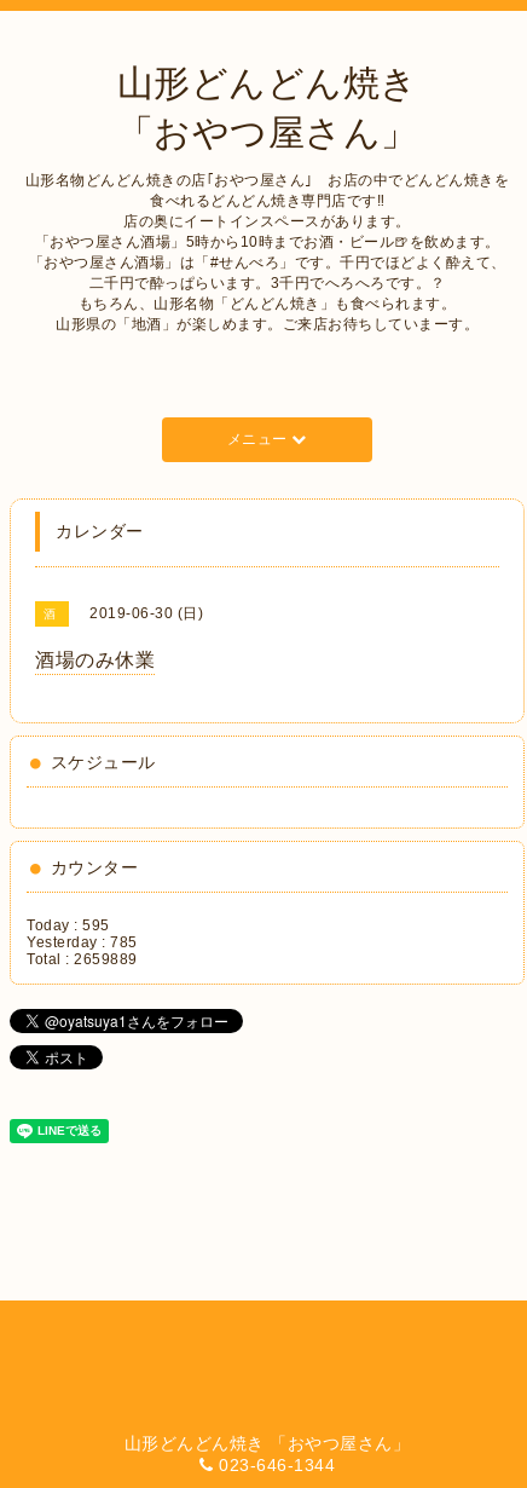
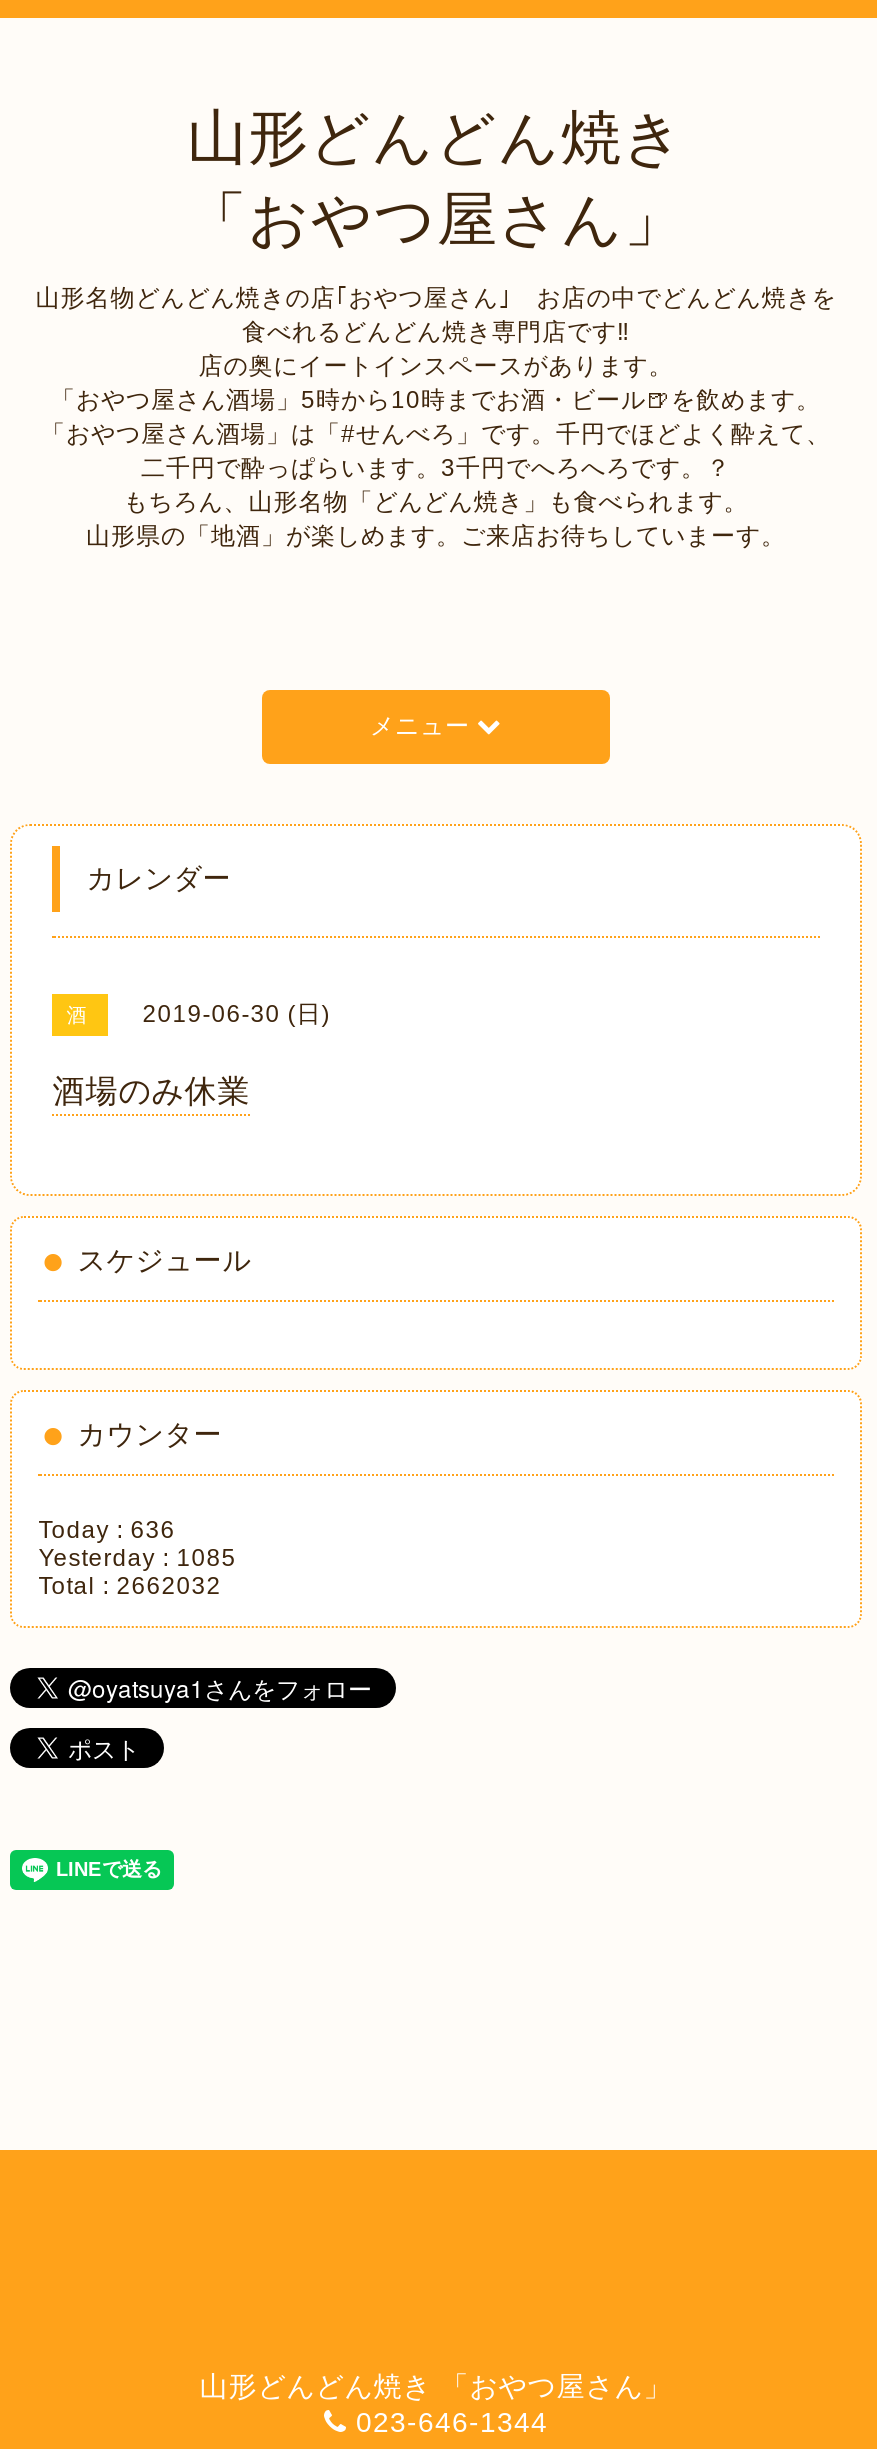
- Today : 595
+ Today : 636

- Yesterday : 785
+ Yesterday : 1085

- Total : 2659889
+ Total : 2662032
